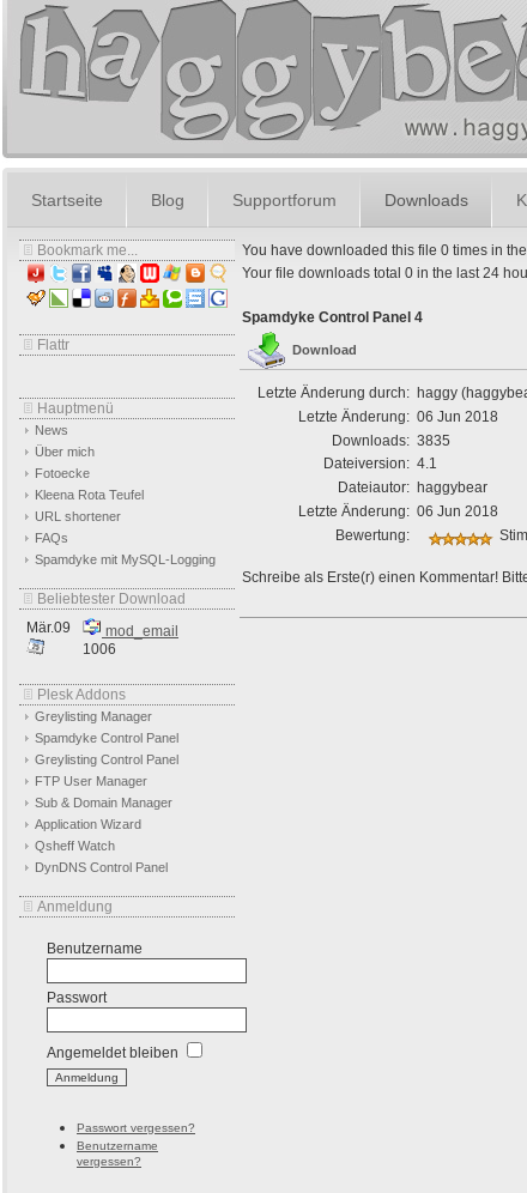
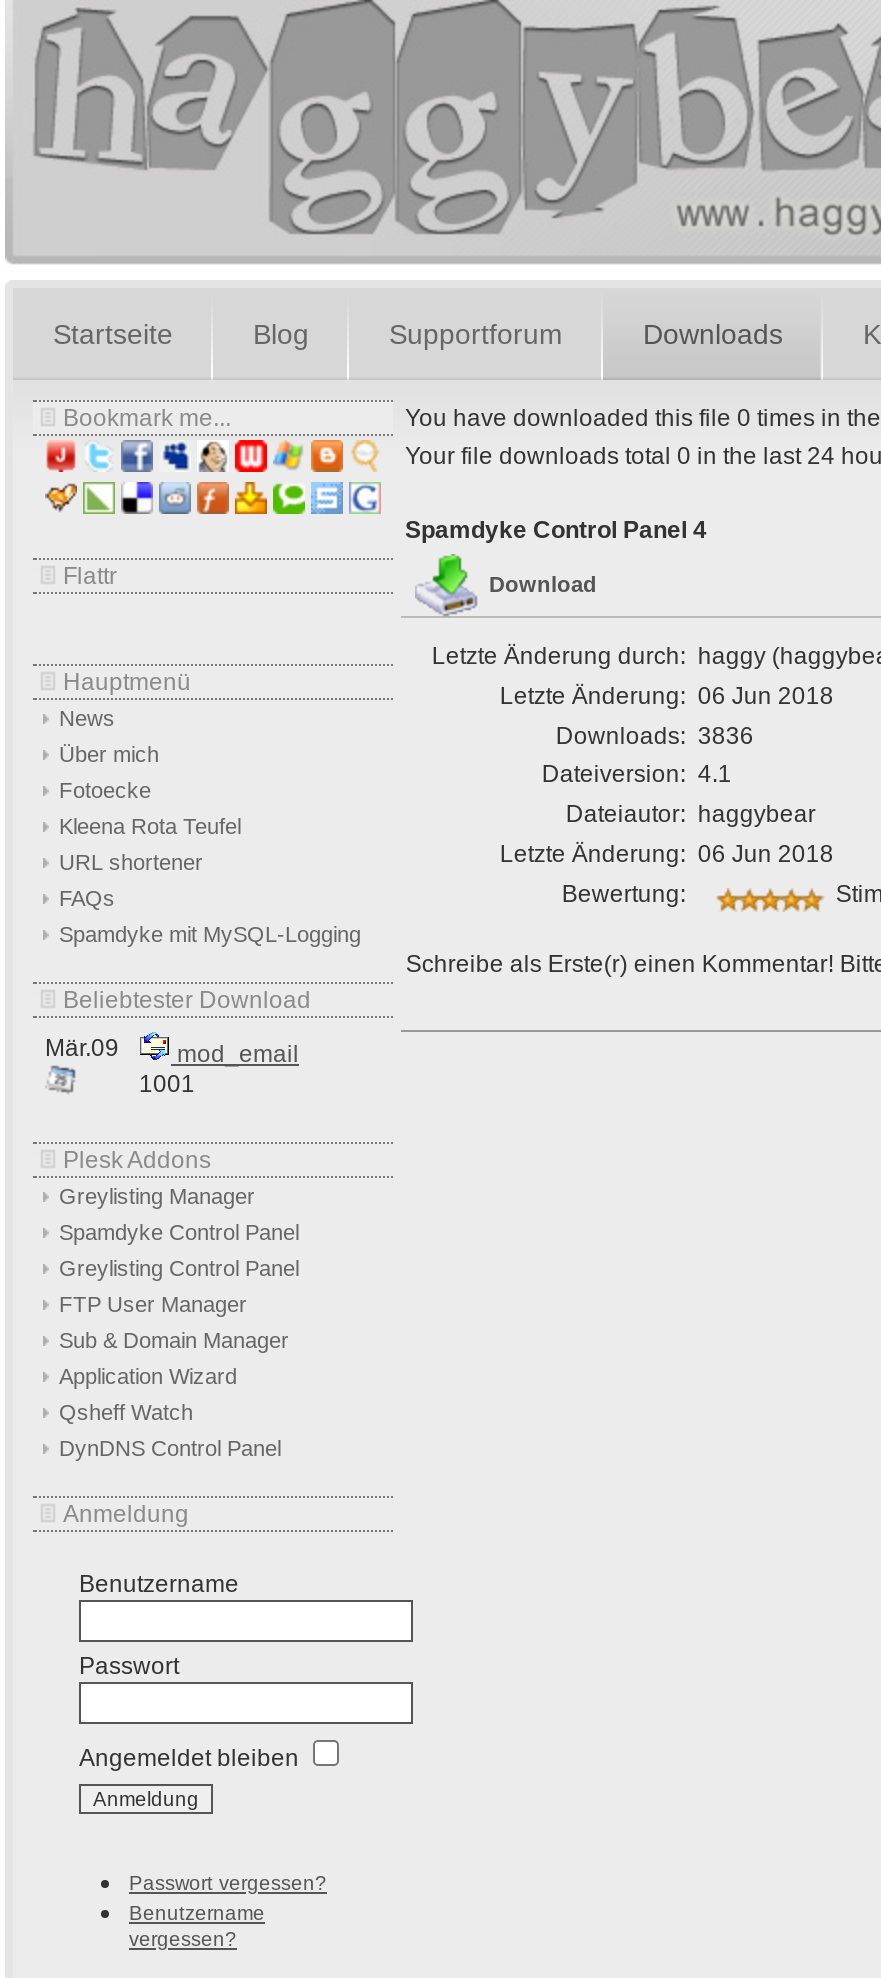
- Downloads: 3835
+ Downloads: 3836

- 1006
+ 1001
